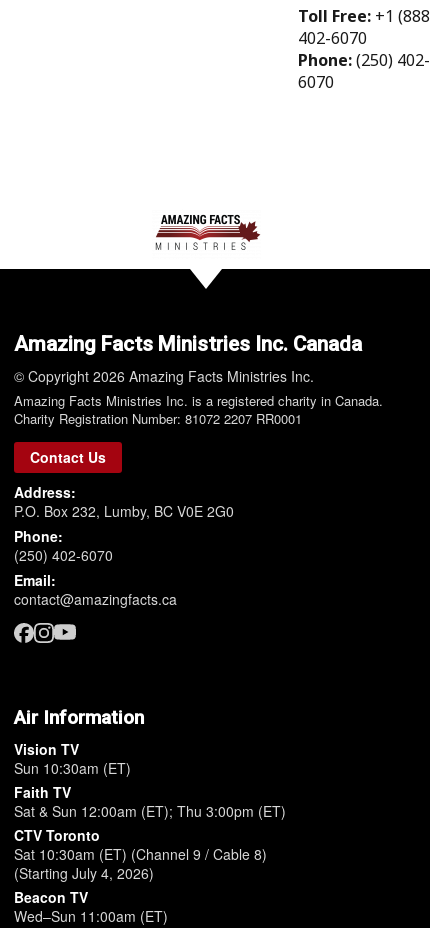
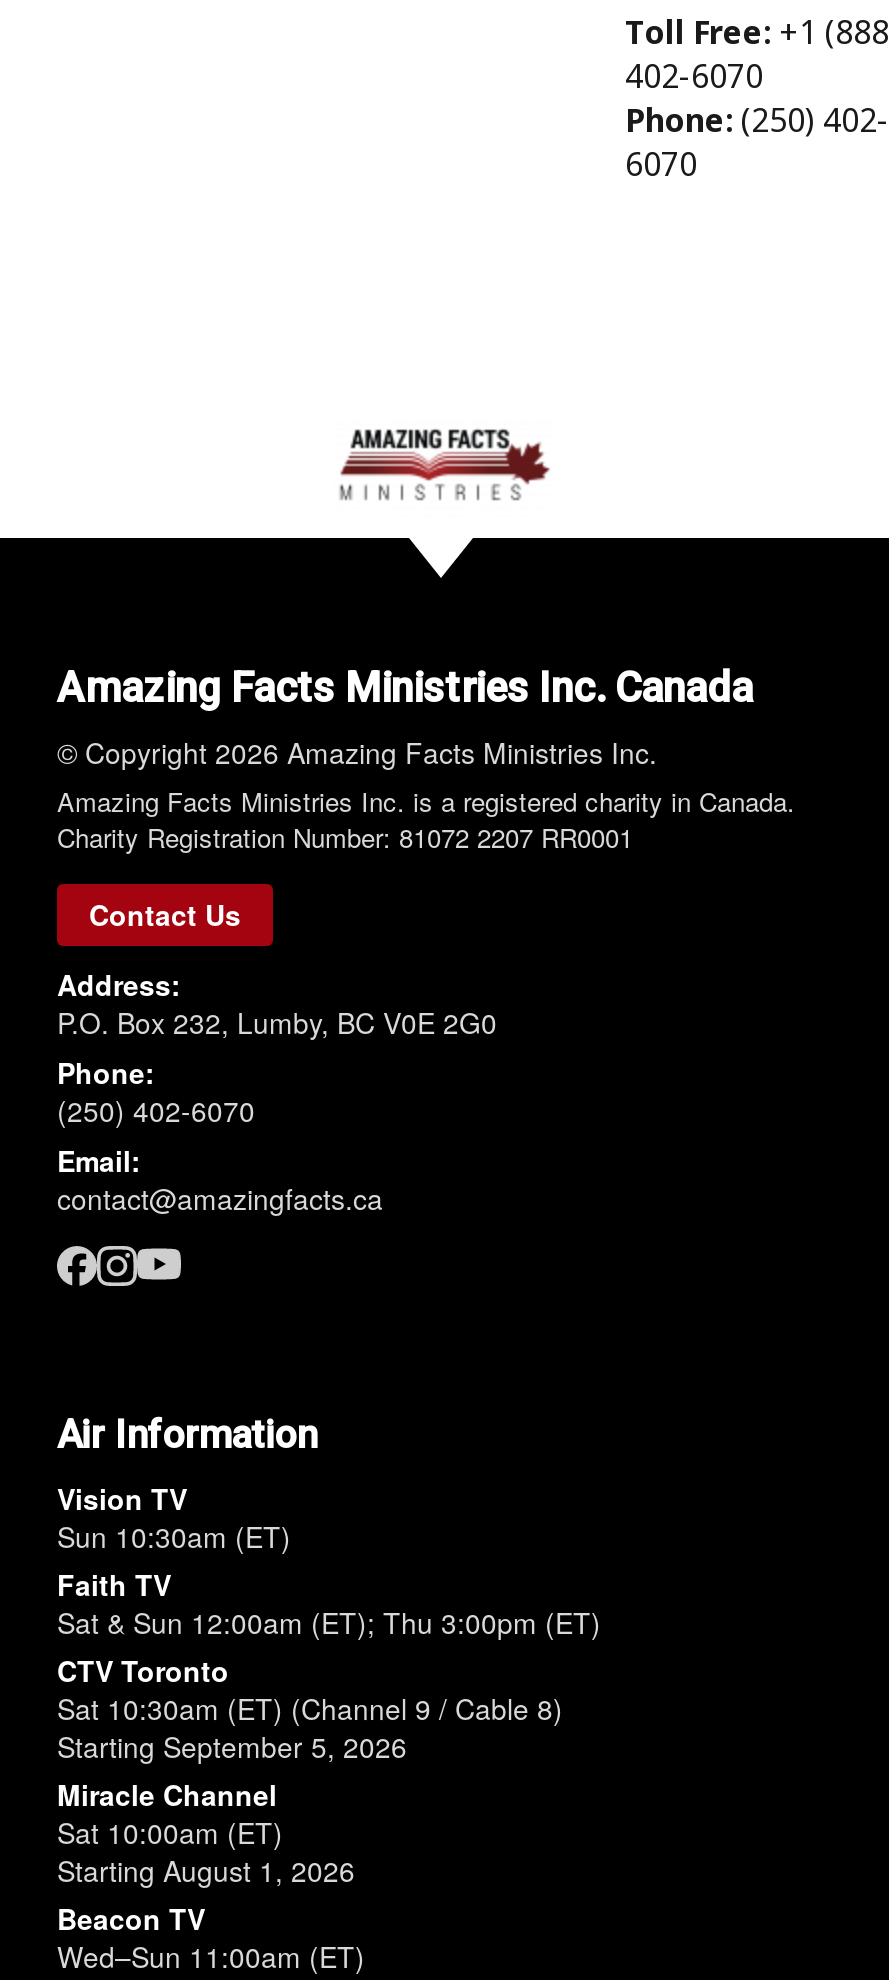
- (Starting July 4, 2026)
+ Starting September 5, 2026
+ Miracle Channel
+ Sat 10:00am (ET)
+ Starting August 1, 2026
